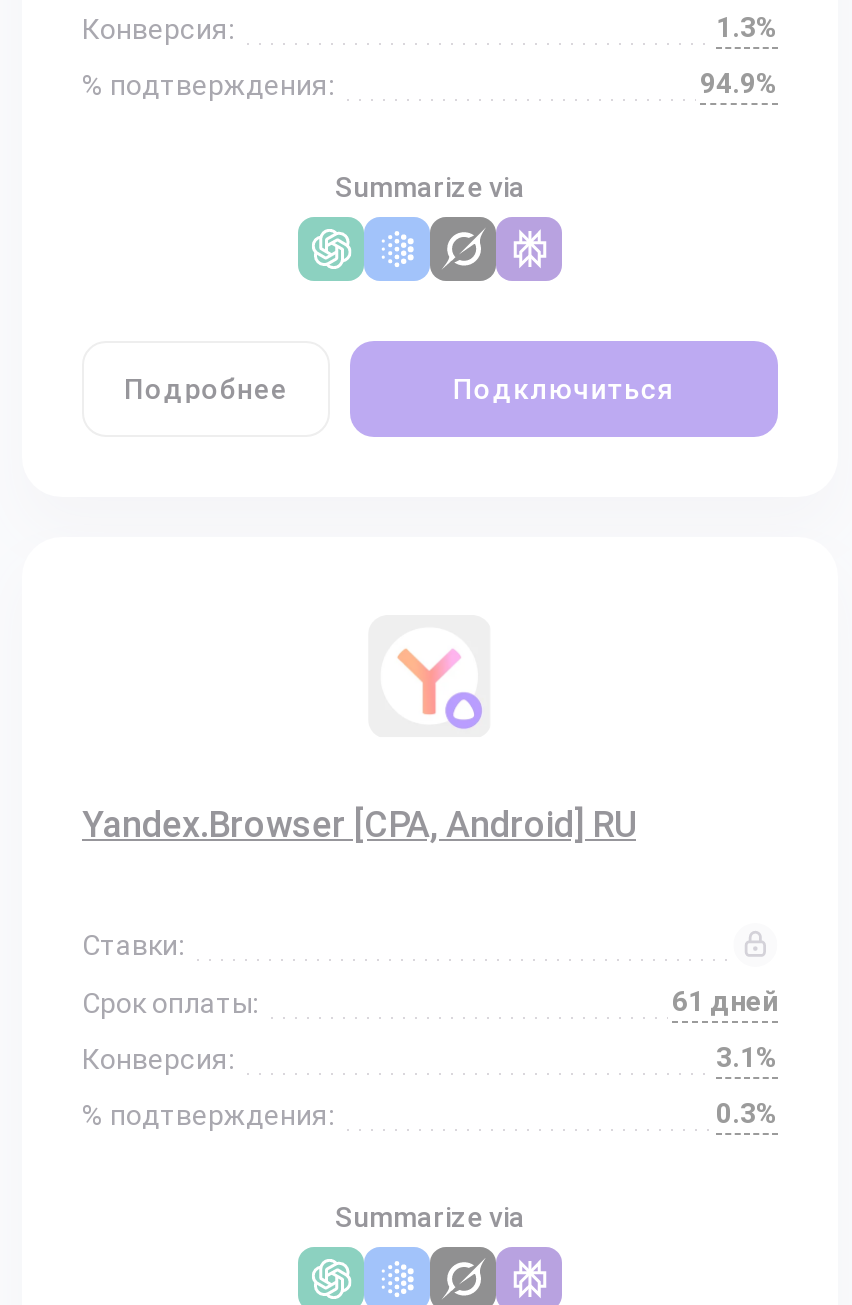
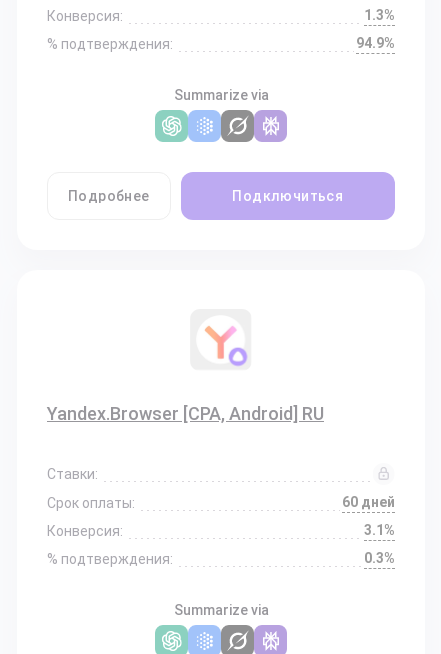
- 61 дней
+ 60 дней
